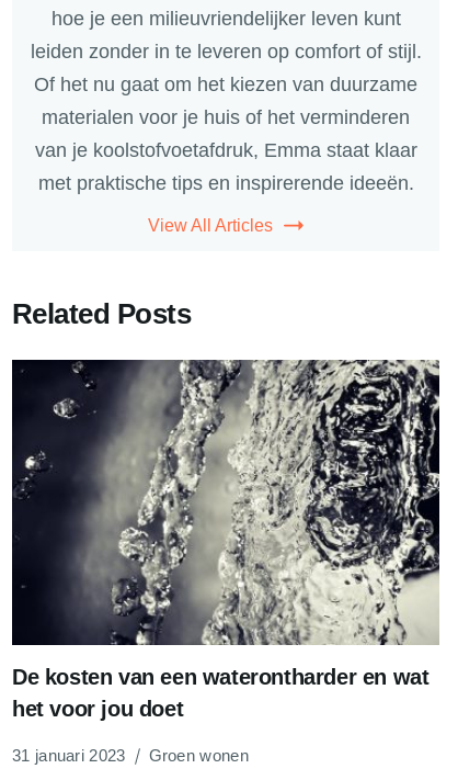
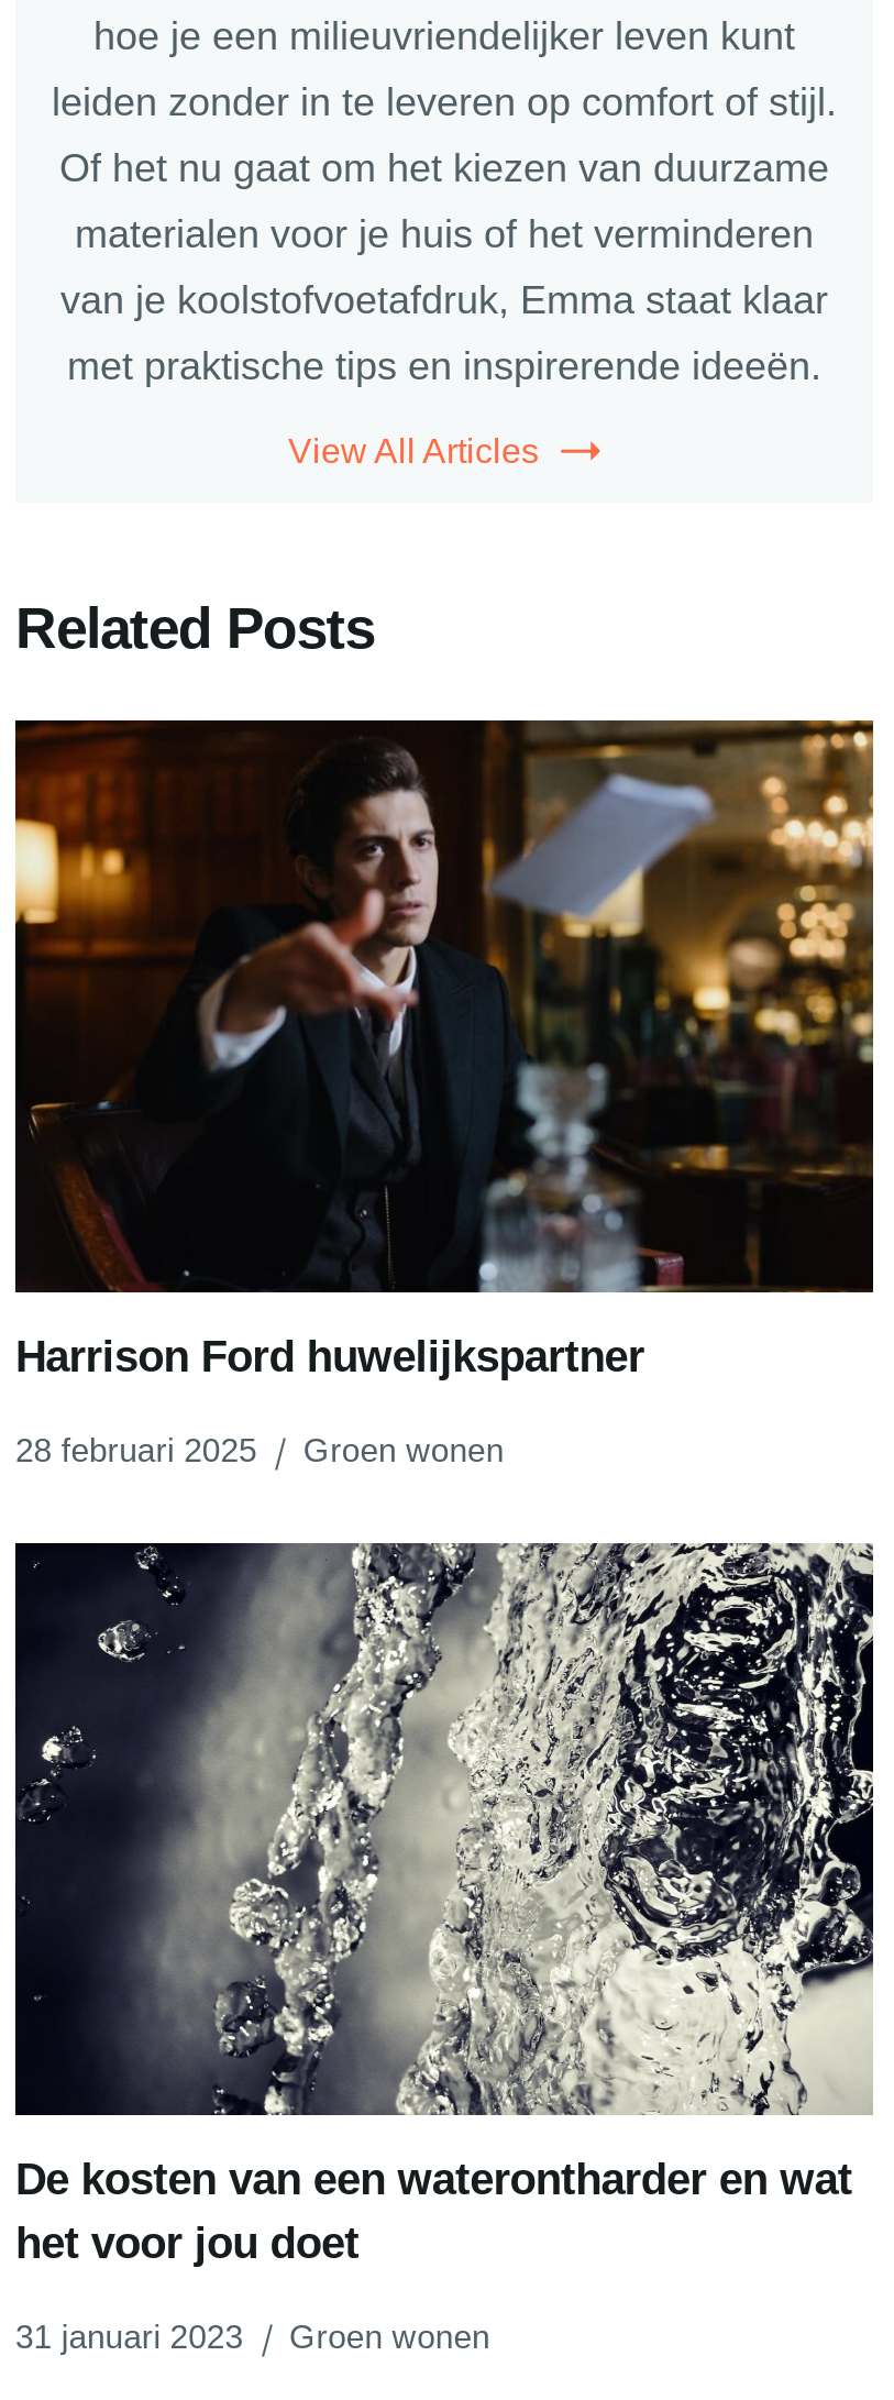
+ [image]
+ Harrison Ford huwelijkspartner
+ 28 februari 2025
+ Groen wonen
